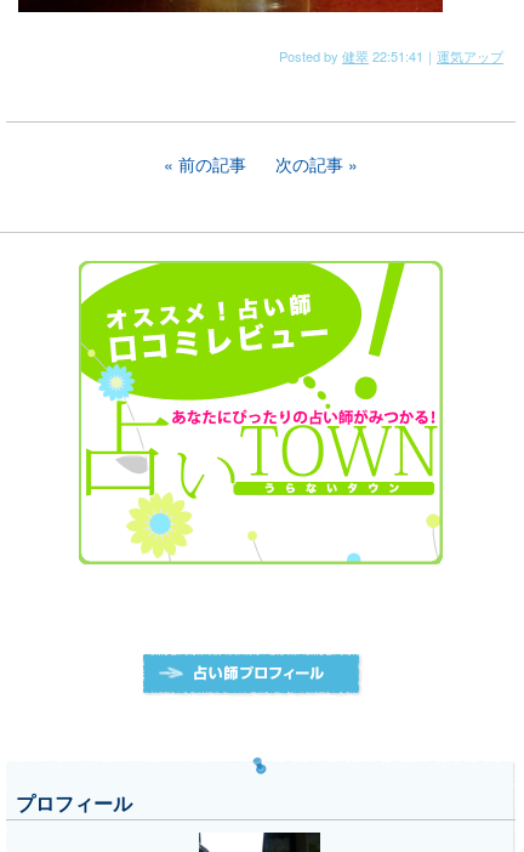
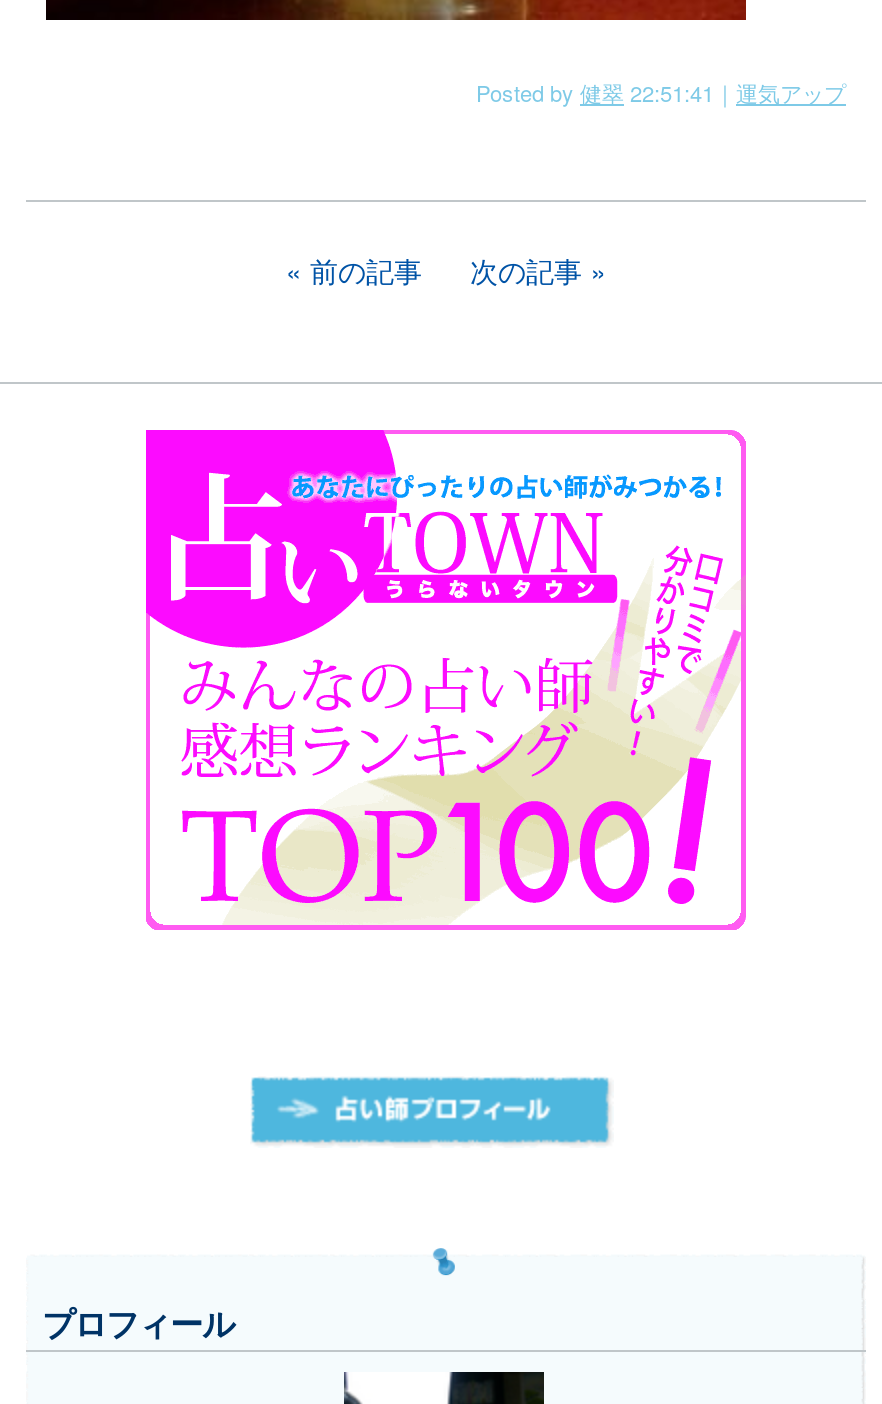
- [image]
+ [image]
